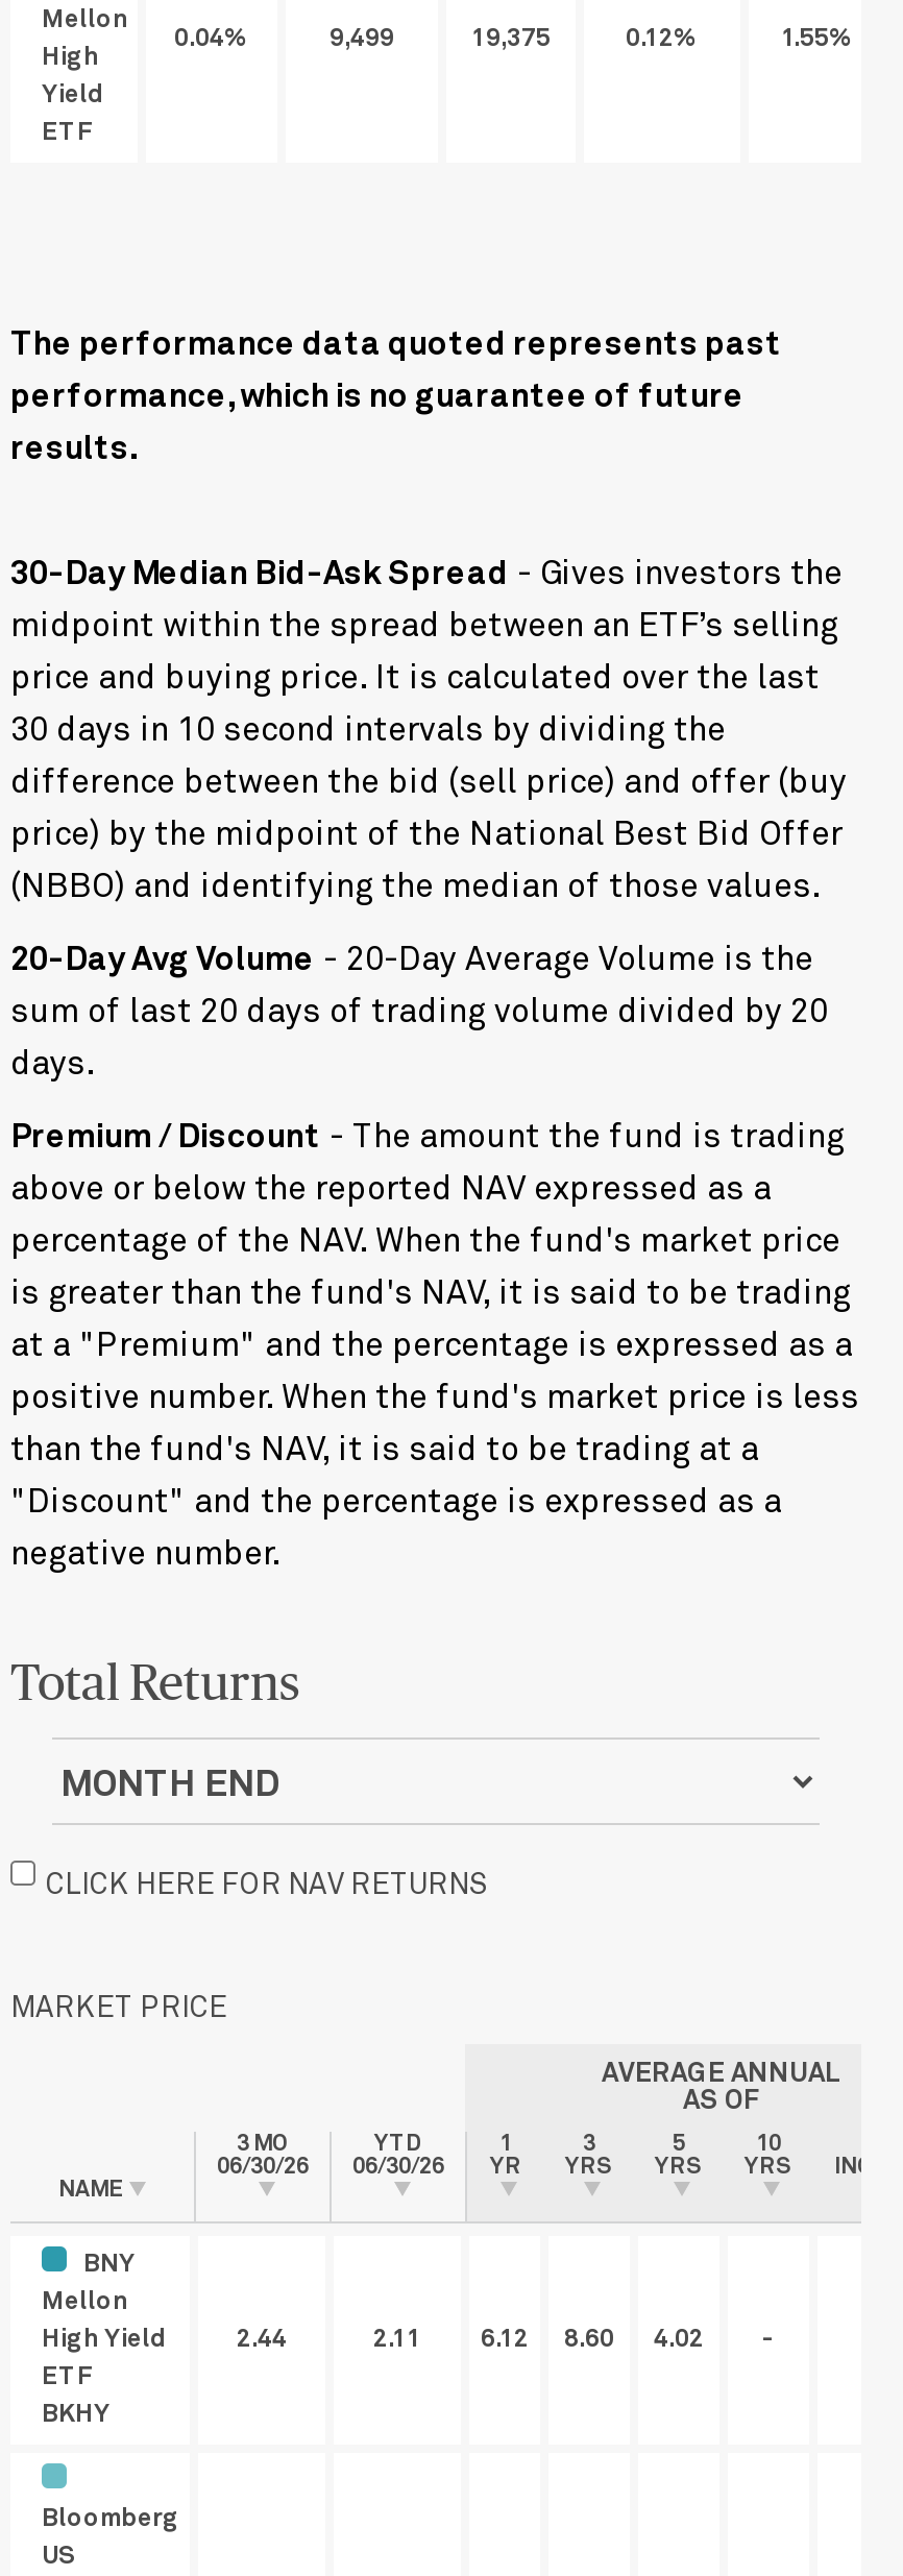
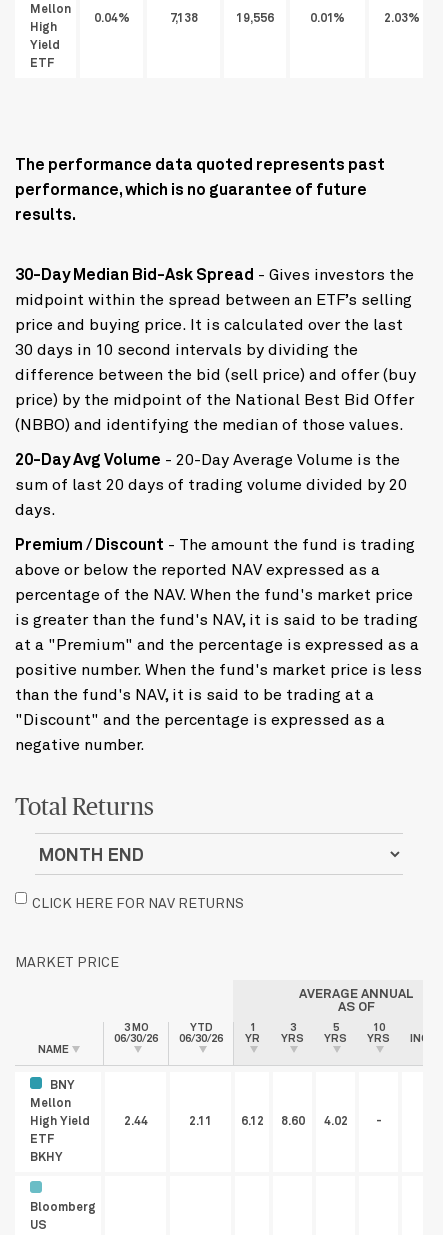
- 9,499
+ 7,138

- 19,375
+ 19,556

- 0.12%
+ 0.01%

- 1.55%
+ 2.03%
